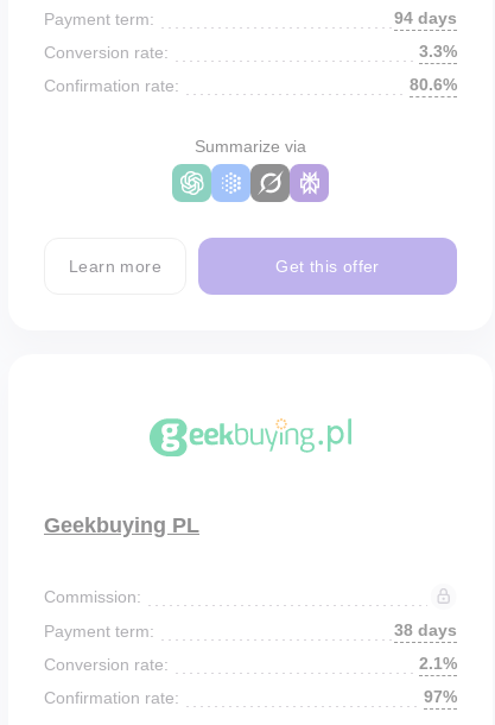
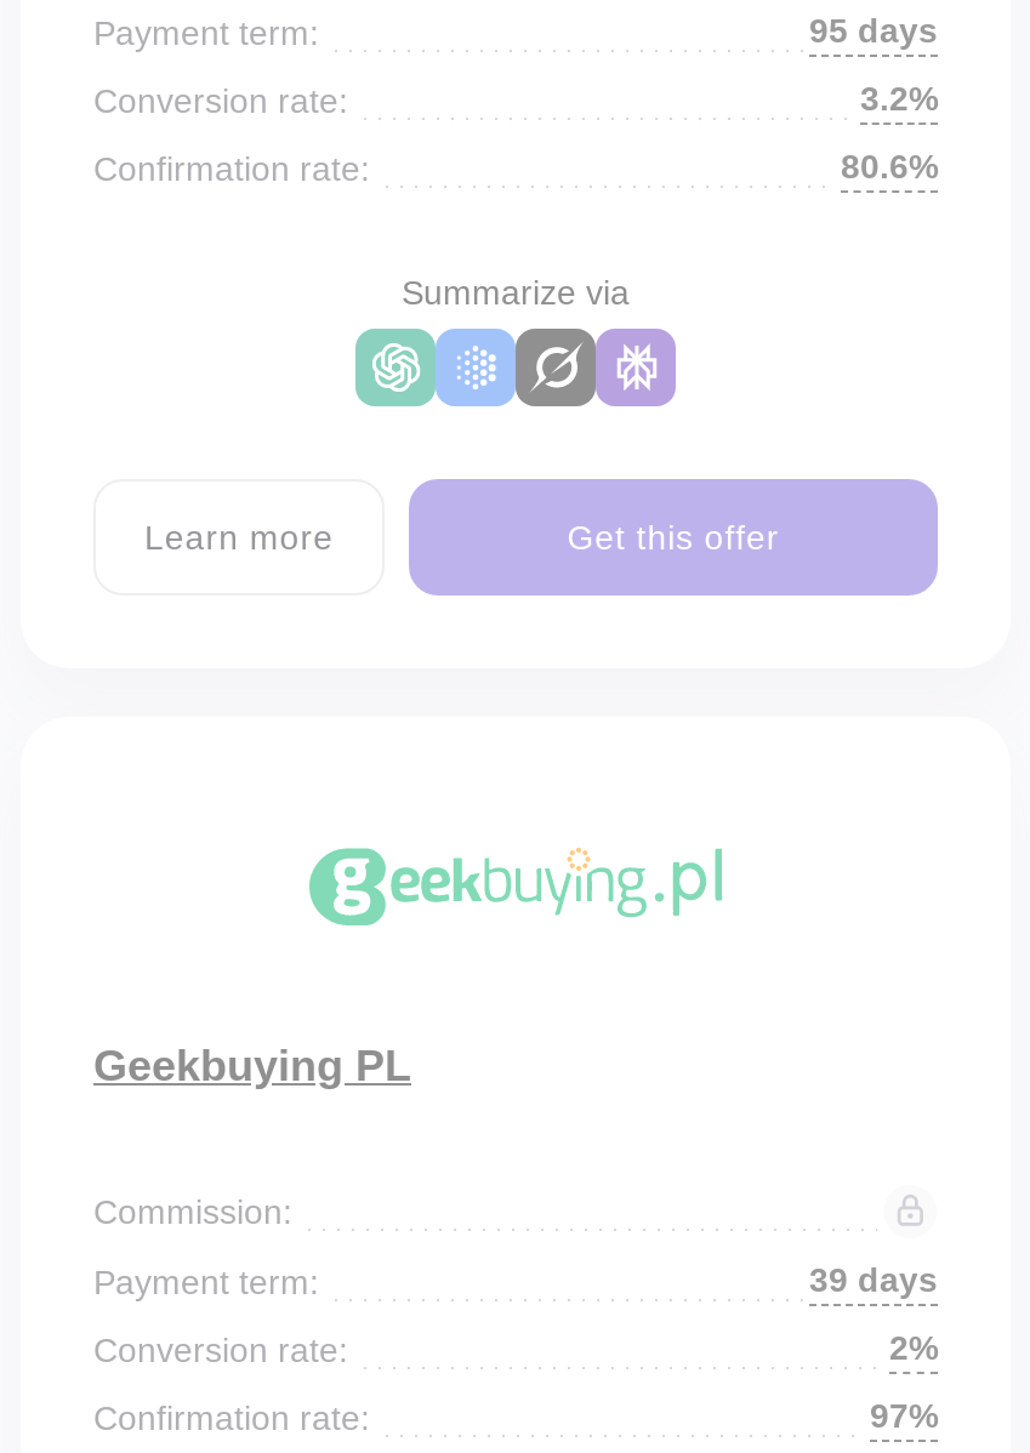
- 94 days
+ 95 days

- 3.3%
+ 3.2%

- 38 days
+ 39 days

- 2.1%
+ 2%
